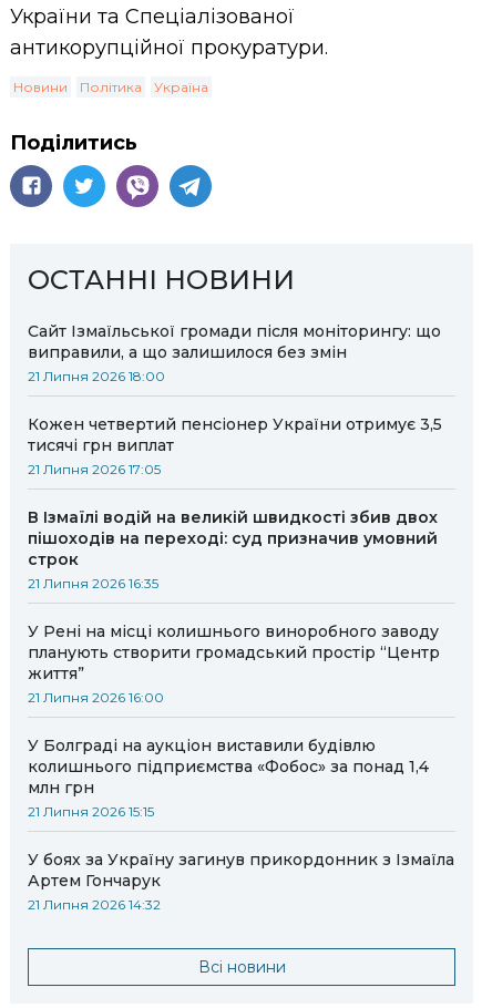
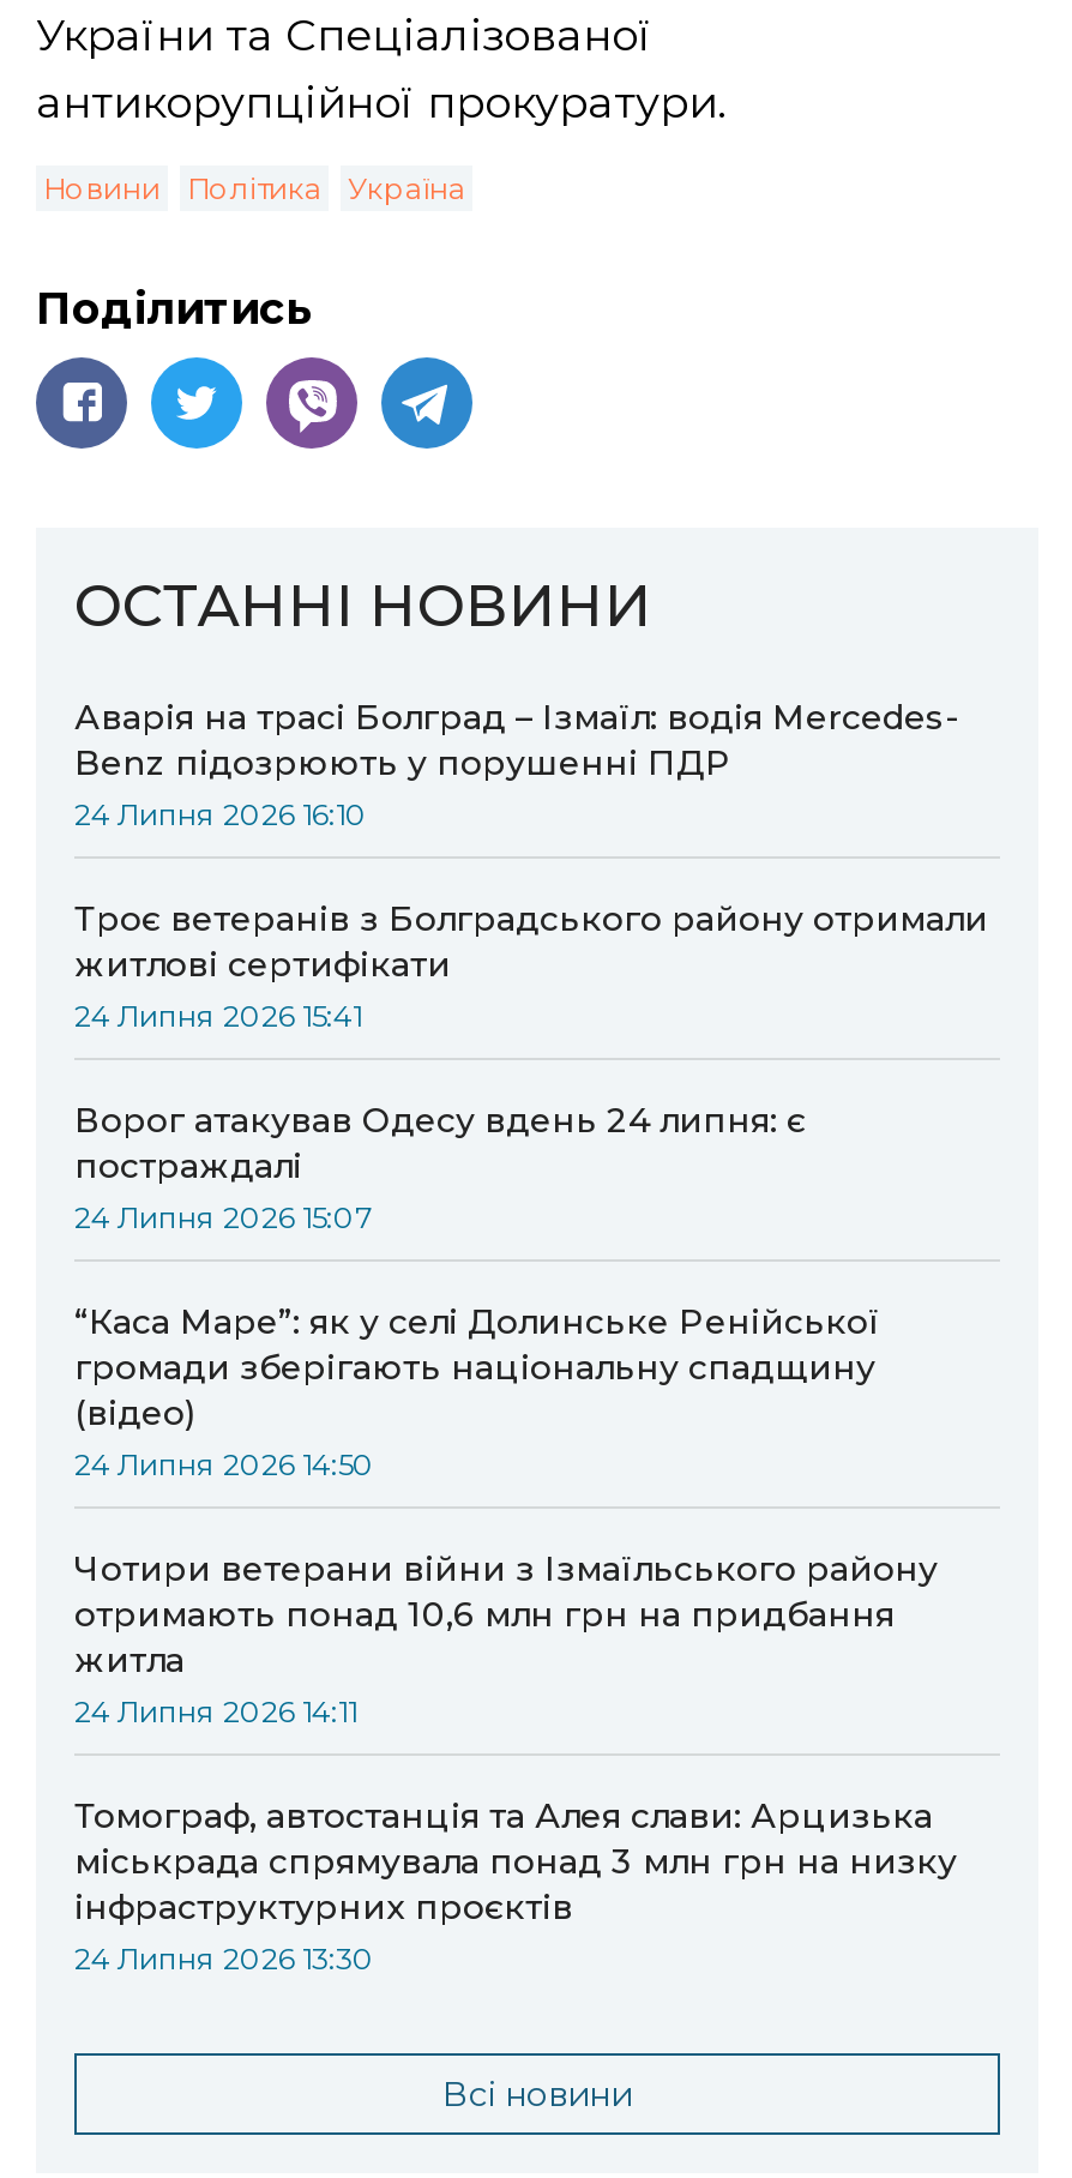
- Сайт Ізмаїльської громади після моніторингу: що
- виправили, а що залишилося без змін
- 21 Липня 2026 18:00
+ Аварія на трасі Болград – Ізмаїл: водія Mercedes-
+ Benz підозрюють у порушенні ПДР
+ 24 Липня 2026 16:10

- Кожен четвертий пенсіонер України отримує 3,5
- тисячі грн виплат
- 21 Липня 2026 17:05
+ Троє ветеранів з Болградського району отримали
+ житлові сертифікати
+ 24 Липня 2026 15:41

- В Ізмаїлі водій на великій швидкості збив двох
- пішоходів на переході: суд призначив умовний
- строк
- 21 Липня 2026 16:35
+ Ворог атакував Одесу вдень 24 липня: є
+ постраждалі
+ 24 Липня 2026 15:07

- У Рені на місці колишнього виноробного заводу
- планують створити громадський простір “Центр
- життя”
- 21 Липня 2026 16:00
+ “Каса Маре”: як у селі Долинське Ренійської
+ громади зберігають національну спадщину
+ (відео)
+ 24 Липня 2026 14:50

- У Болграді на аукціон виставили будівлю
- колишнього підприємства «Фобос» за понад 1,4
- млн грн
- 21 Липня 2026 15:15
+ Чотири ветерани війни з Ізмаїльського району
+ отримають понад 10,6 млн грн на придбання
+ житла
+ 24 Липня 2026 14:11

- У боях за Україну загинув прикордонник з Ізмаїла
- Артем Гончарук
- 21 Липня 2026 14:32
+ Томограф, автостанція та Алея слави: Арцизька
+ міськрада спрямувала понад 3 млн грн на низку
+ інфраструктурних проєктів
+ 24 Липня 2026 13:30
